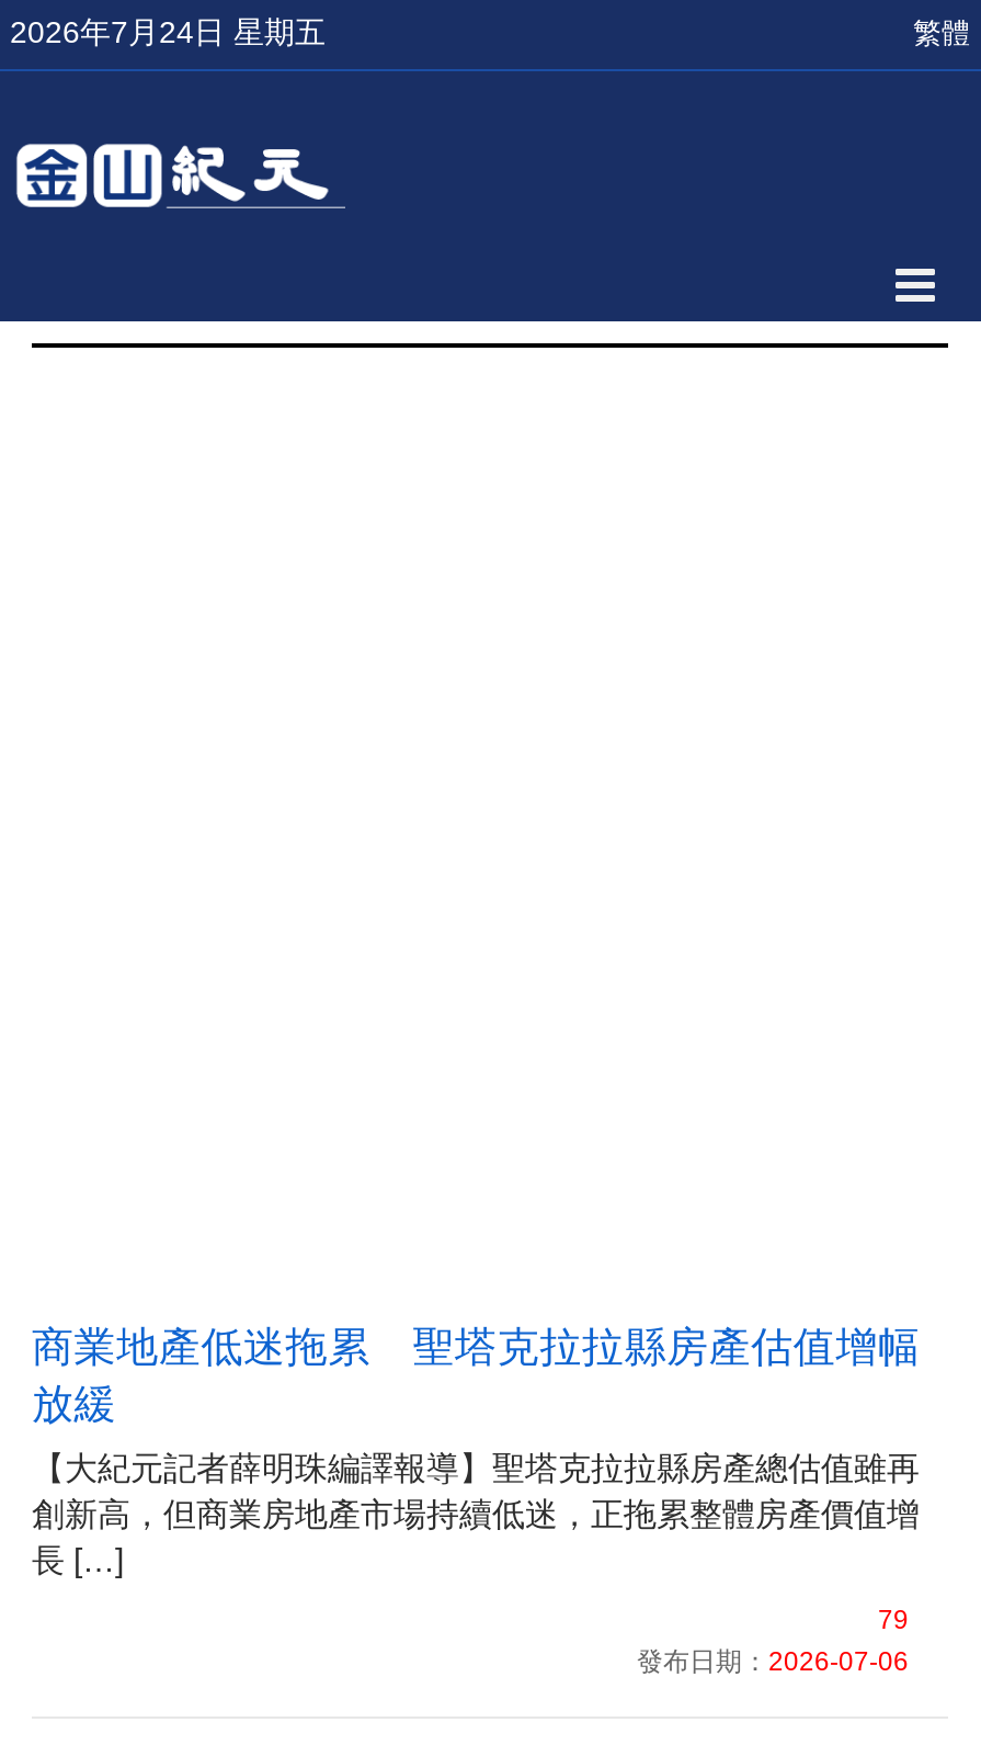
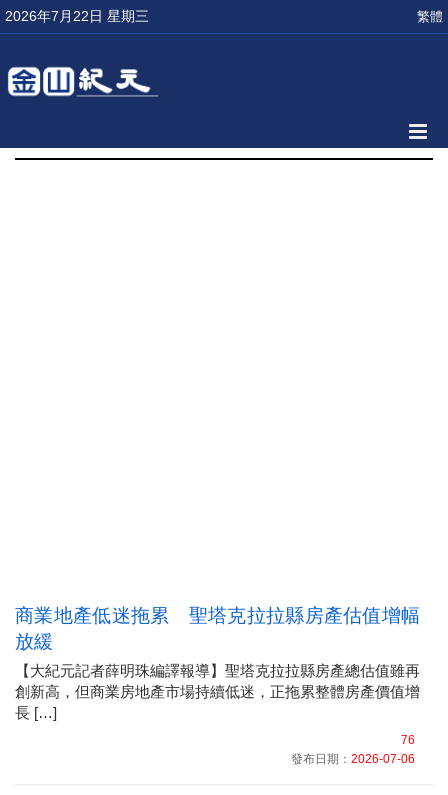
- 2026年7月24日 星期五
+ 2026年7月22日 星期三

- 79
+ 76
